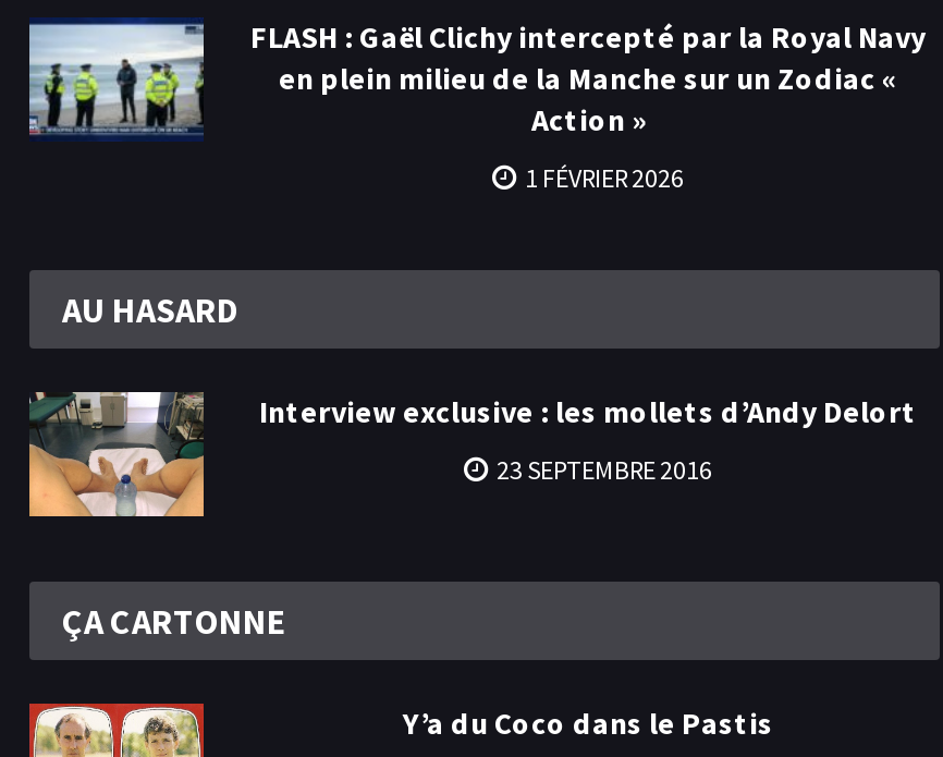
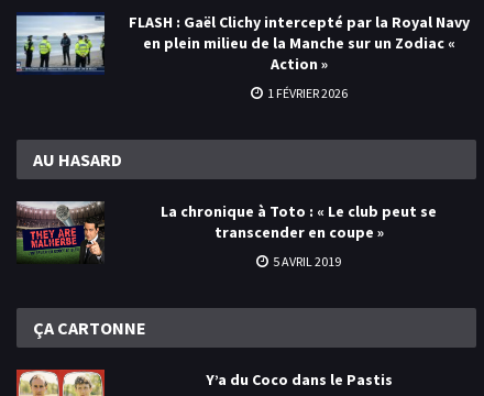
- [image]
+ [image]

- Interview exclusive : les mollets d’Andy Delort
+ La chronique à Toto : « Le club peut se
+ transcender en coupe »

- 23 SEPTEMBRE 2016
+ 5 AVRIL 2019
